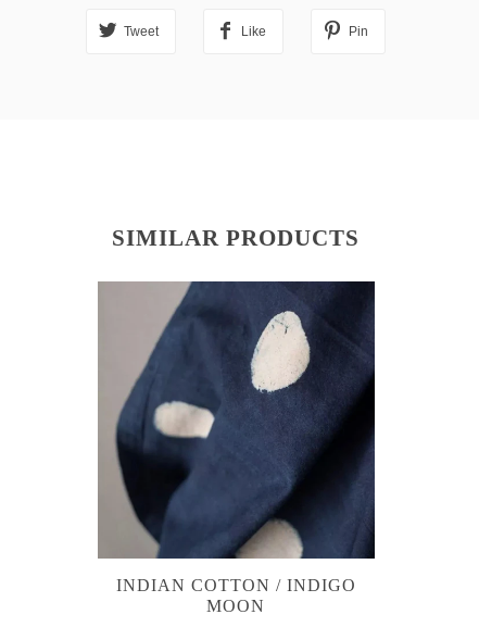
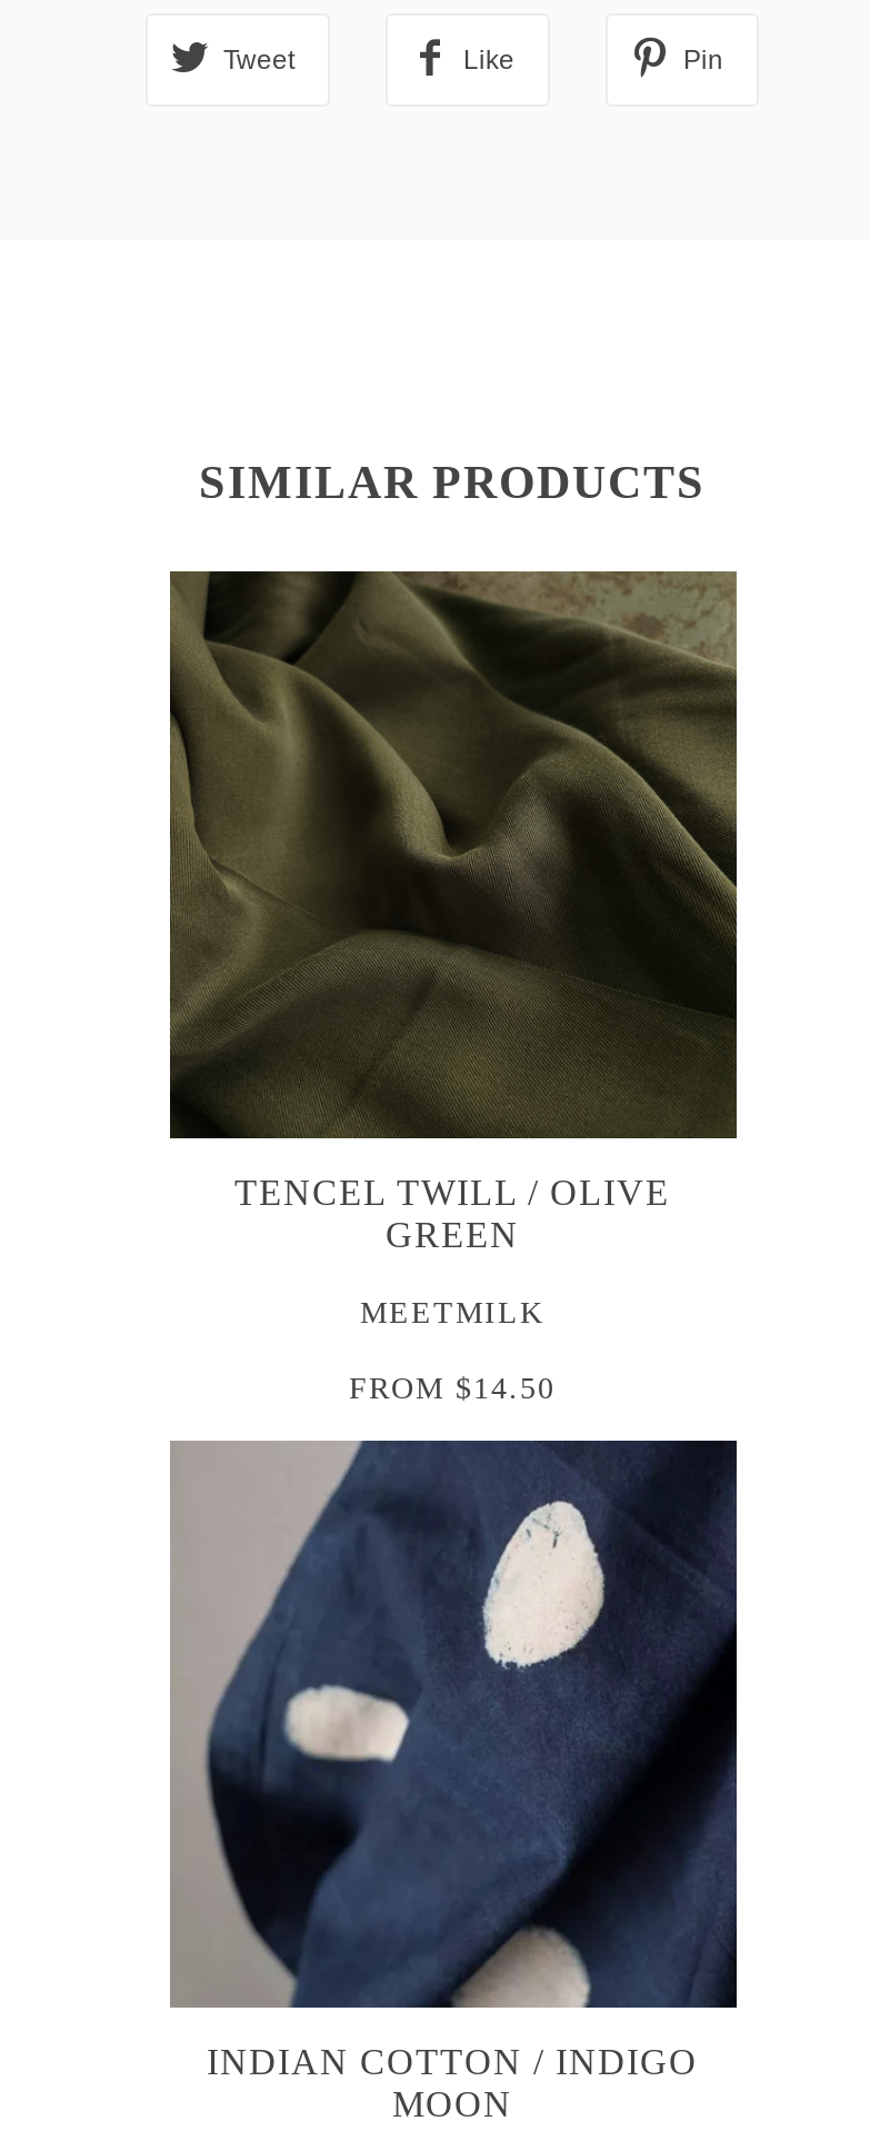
+ [image]
+ TENCEL TWILL / OLIVE
+ GREEN
+ MEETMILK
+ FROM $14.50
